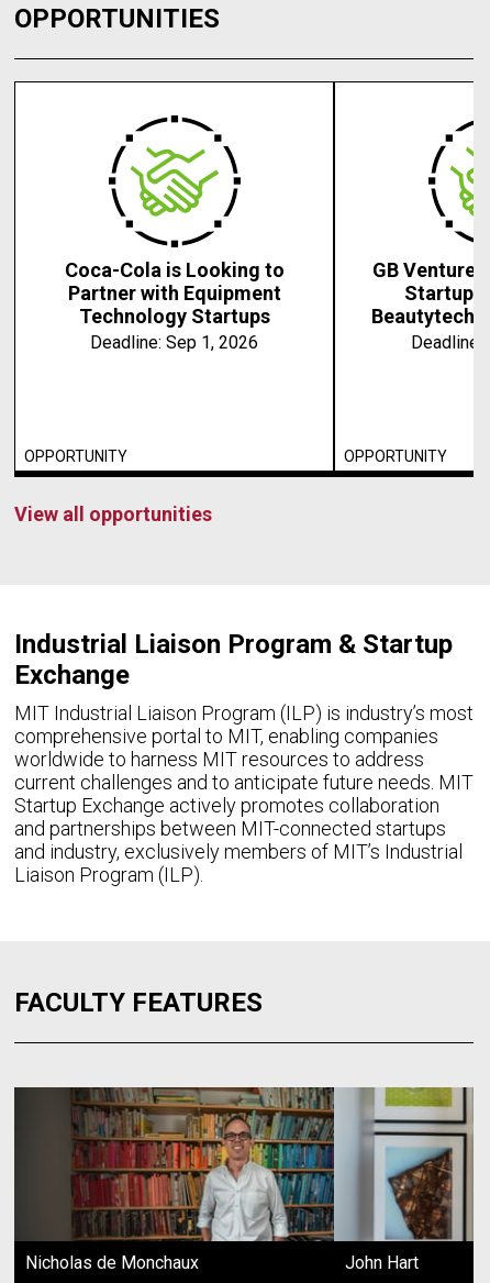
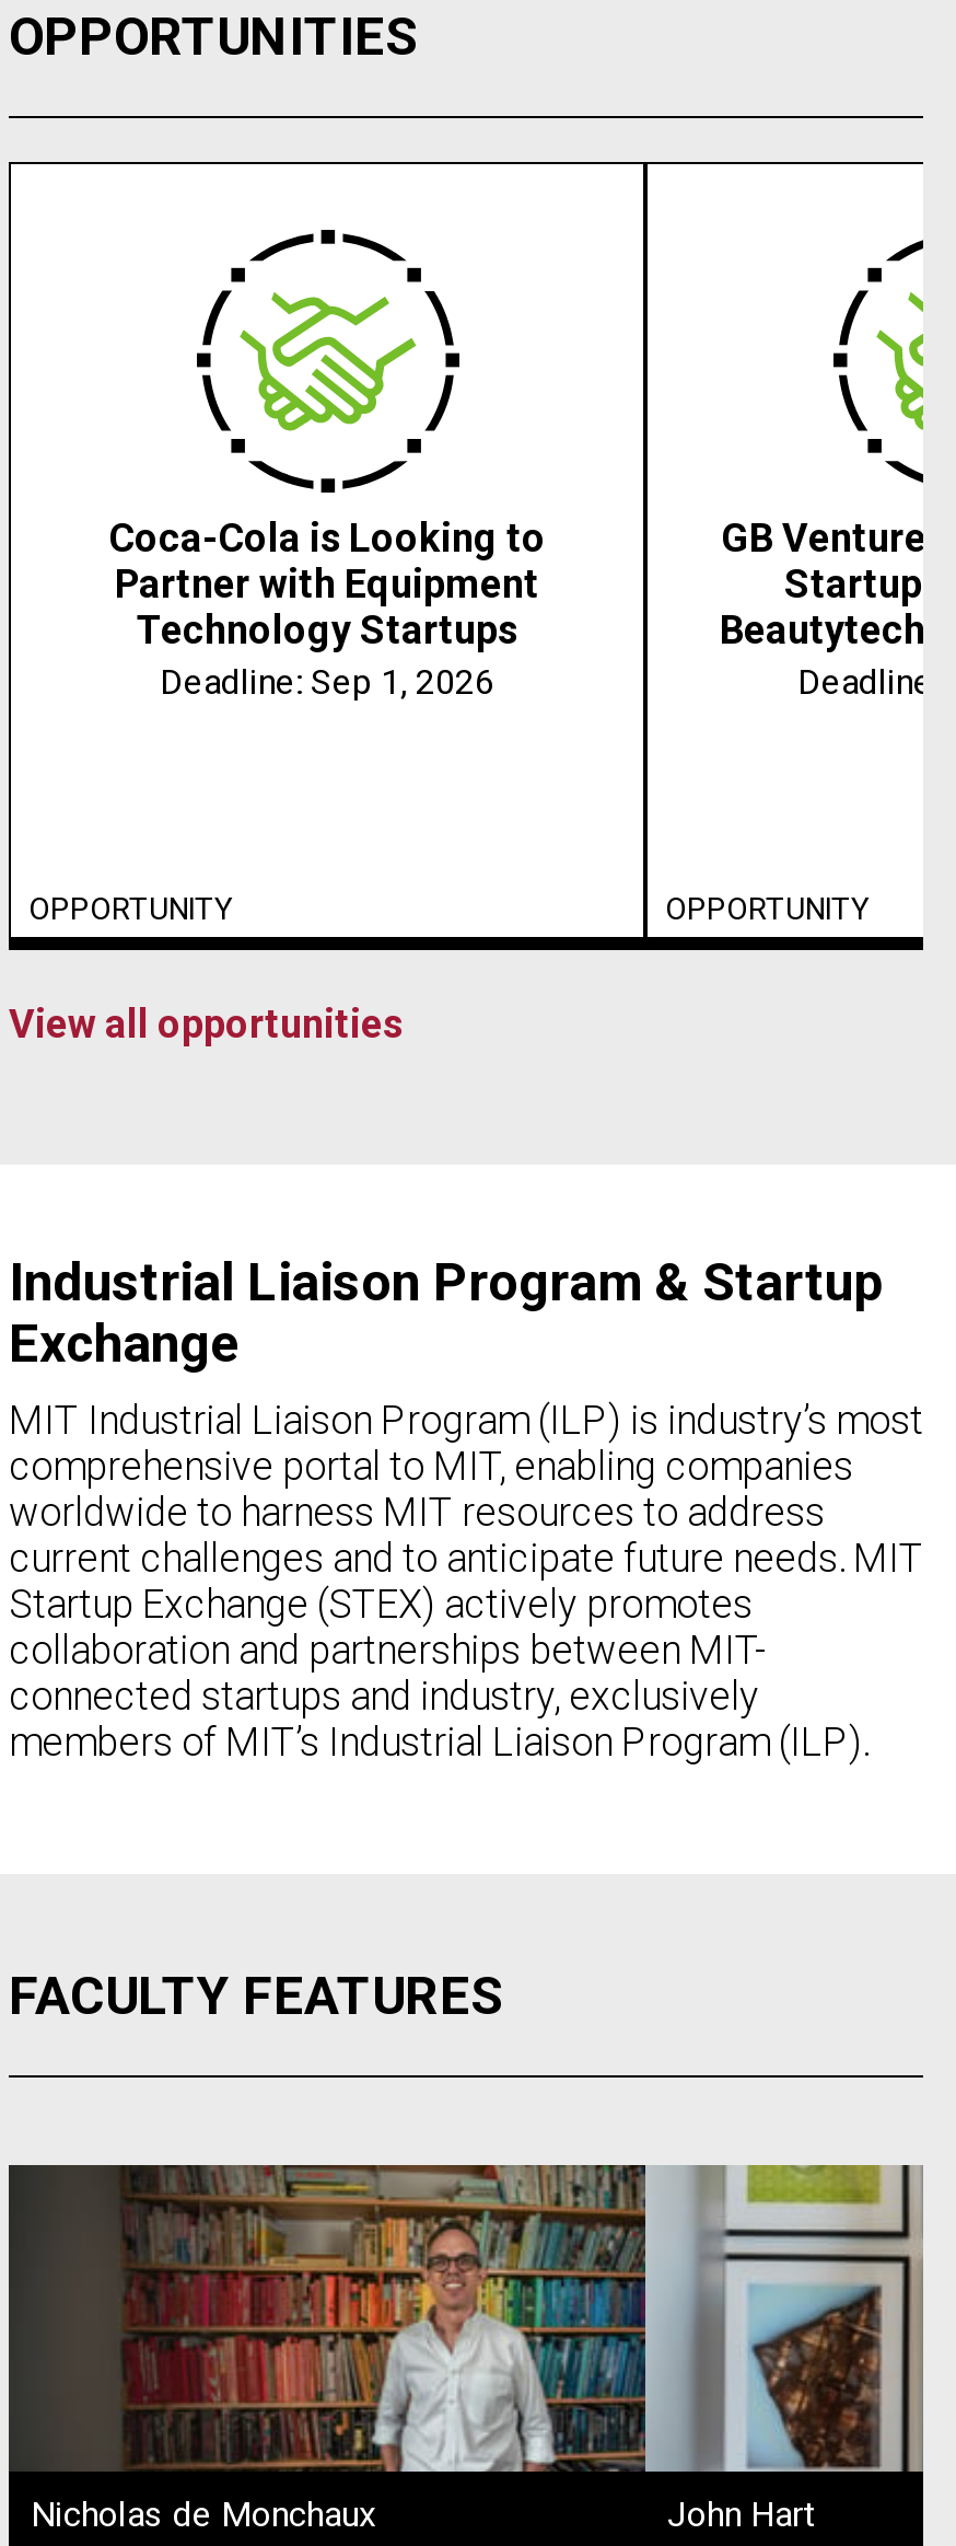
- Startup Exchange actively promotes collaboration
- and partnerships between MIT-connected startups
- and industry, exclusively members of MIT’s Industrial
- Liaison Program (ILP).
+ Startup Exchange (STEX) actively promotes
+ collaboration and partnerships between MIT-
+ connected startups and industry, exclusively
+ members of MIT’s Industrial Liaison Program (ILP).
